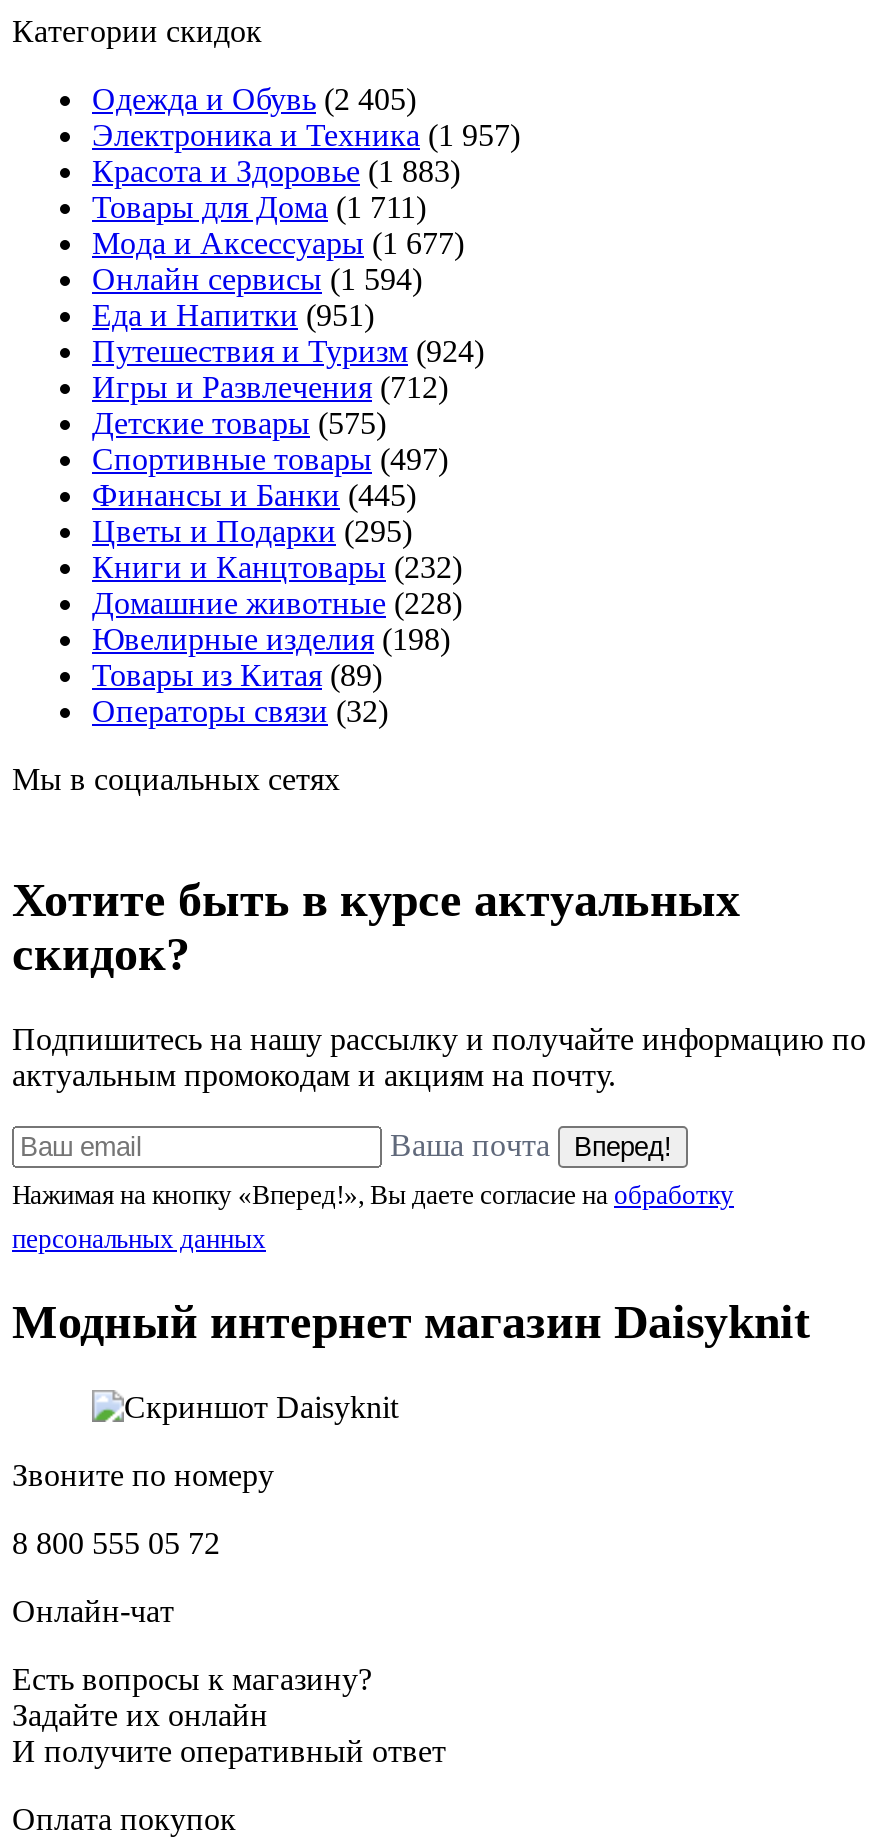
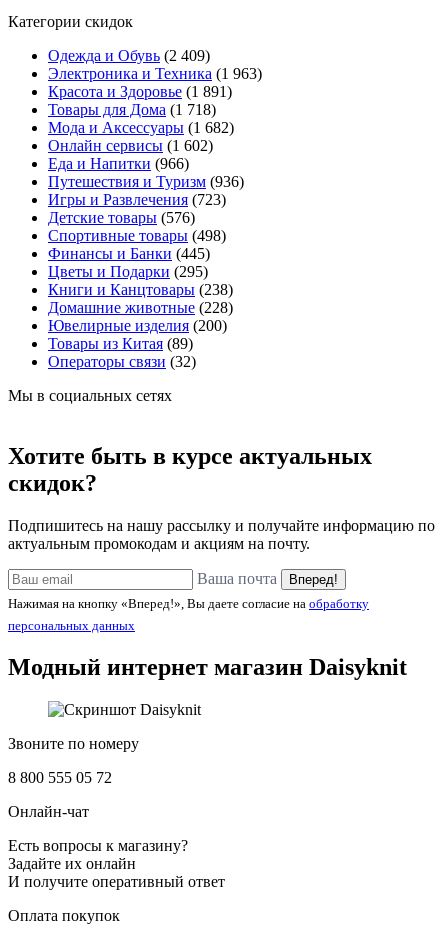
- Одежда и Обувь (2 405)
+ Одежда и Обувь (2 409)

- Электроника и Техника (1 957)
+ Электроника и Техника (1 963)

- Красота и Здоровье (1 883)
+ Красота и Здоровье (1 891)

- Товары для Дома (1 711)
+ Товары для Дома (1 718)

- Мода и Аксессуары (1 677)
+ Мода и Аксессуары (1 682)

- Онлайн сервисы (1 594)
+ Онлайн сервисы (1 602)

- Еда и Напитки (951)
+ Еда и Напитки (966)

- Путешествия и Туризм (924)
+ Путешествия и Туризм (936)

- Игры и Развлечения (712)
+ Игры и Развлечения (723)

- Детские товары (575)
+ Детские товары (576)

- Спортивные товары (497)
+ Спортивные товары (498)

- Книги и Канцтовары (232)
+ Книги и Канцтовары (238)

- Ювелирные изделия (198)
+ Ювелирные изделия (200)
